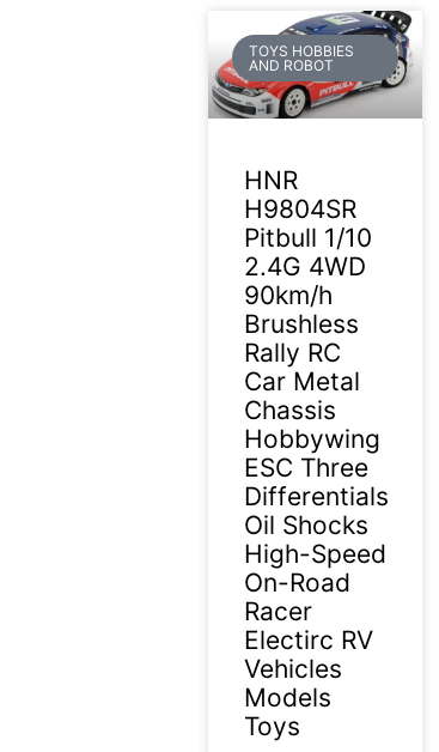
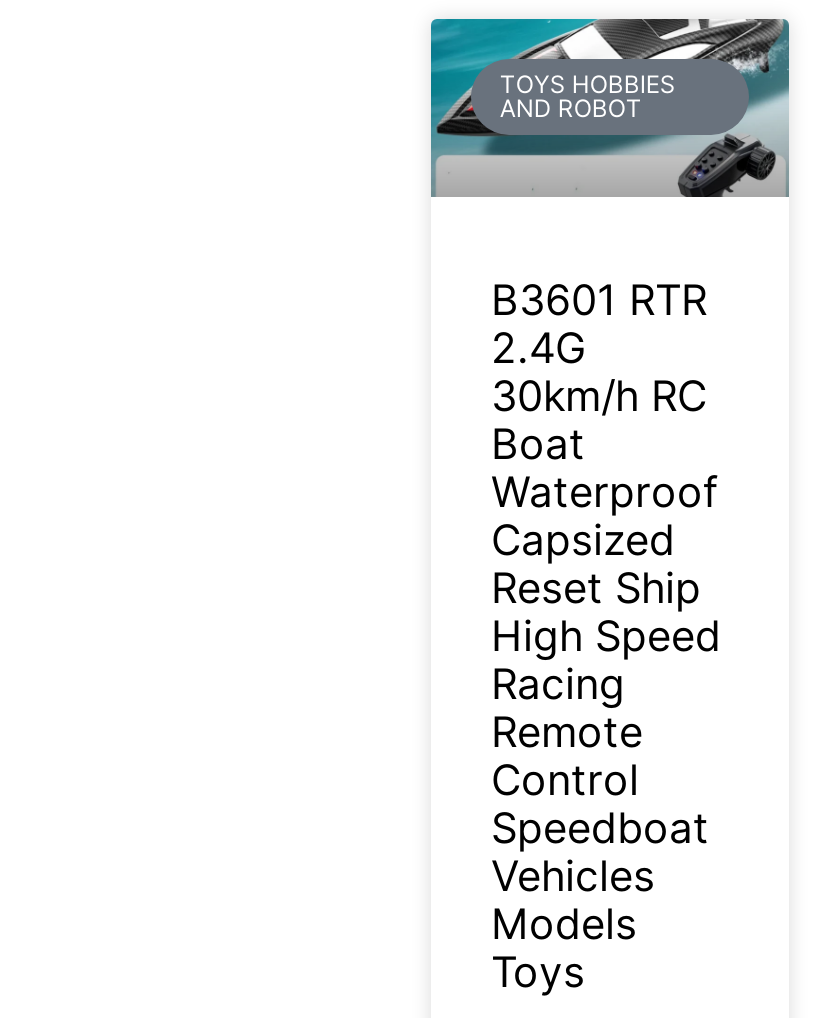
- [image]
+ [image]

- HNR
- H9804SR
- Pitbull 1/10
- 2.4G 4WD
- 90km/h
- Brushless
- Rally RC
- Car Metal
- Chassis
- Hobbywing
- ESC Three
- Differentials
- Oil Shocks
- High-Speed
- On-Road
- Racer
- Electirc RV
+ B3601 RTR
+ 2.4G
+ 30km/h RC
+ Boat
+ Waterproof
+ Capsized
+ Reset Ship
+ High Speed
+ Racing
+ Remote
+ Control
+ Speedboat
